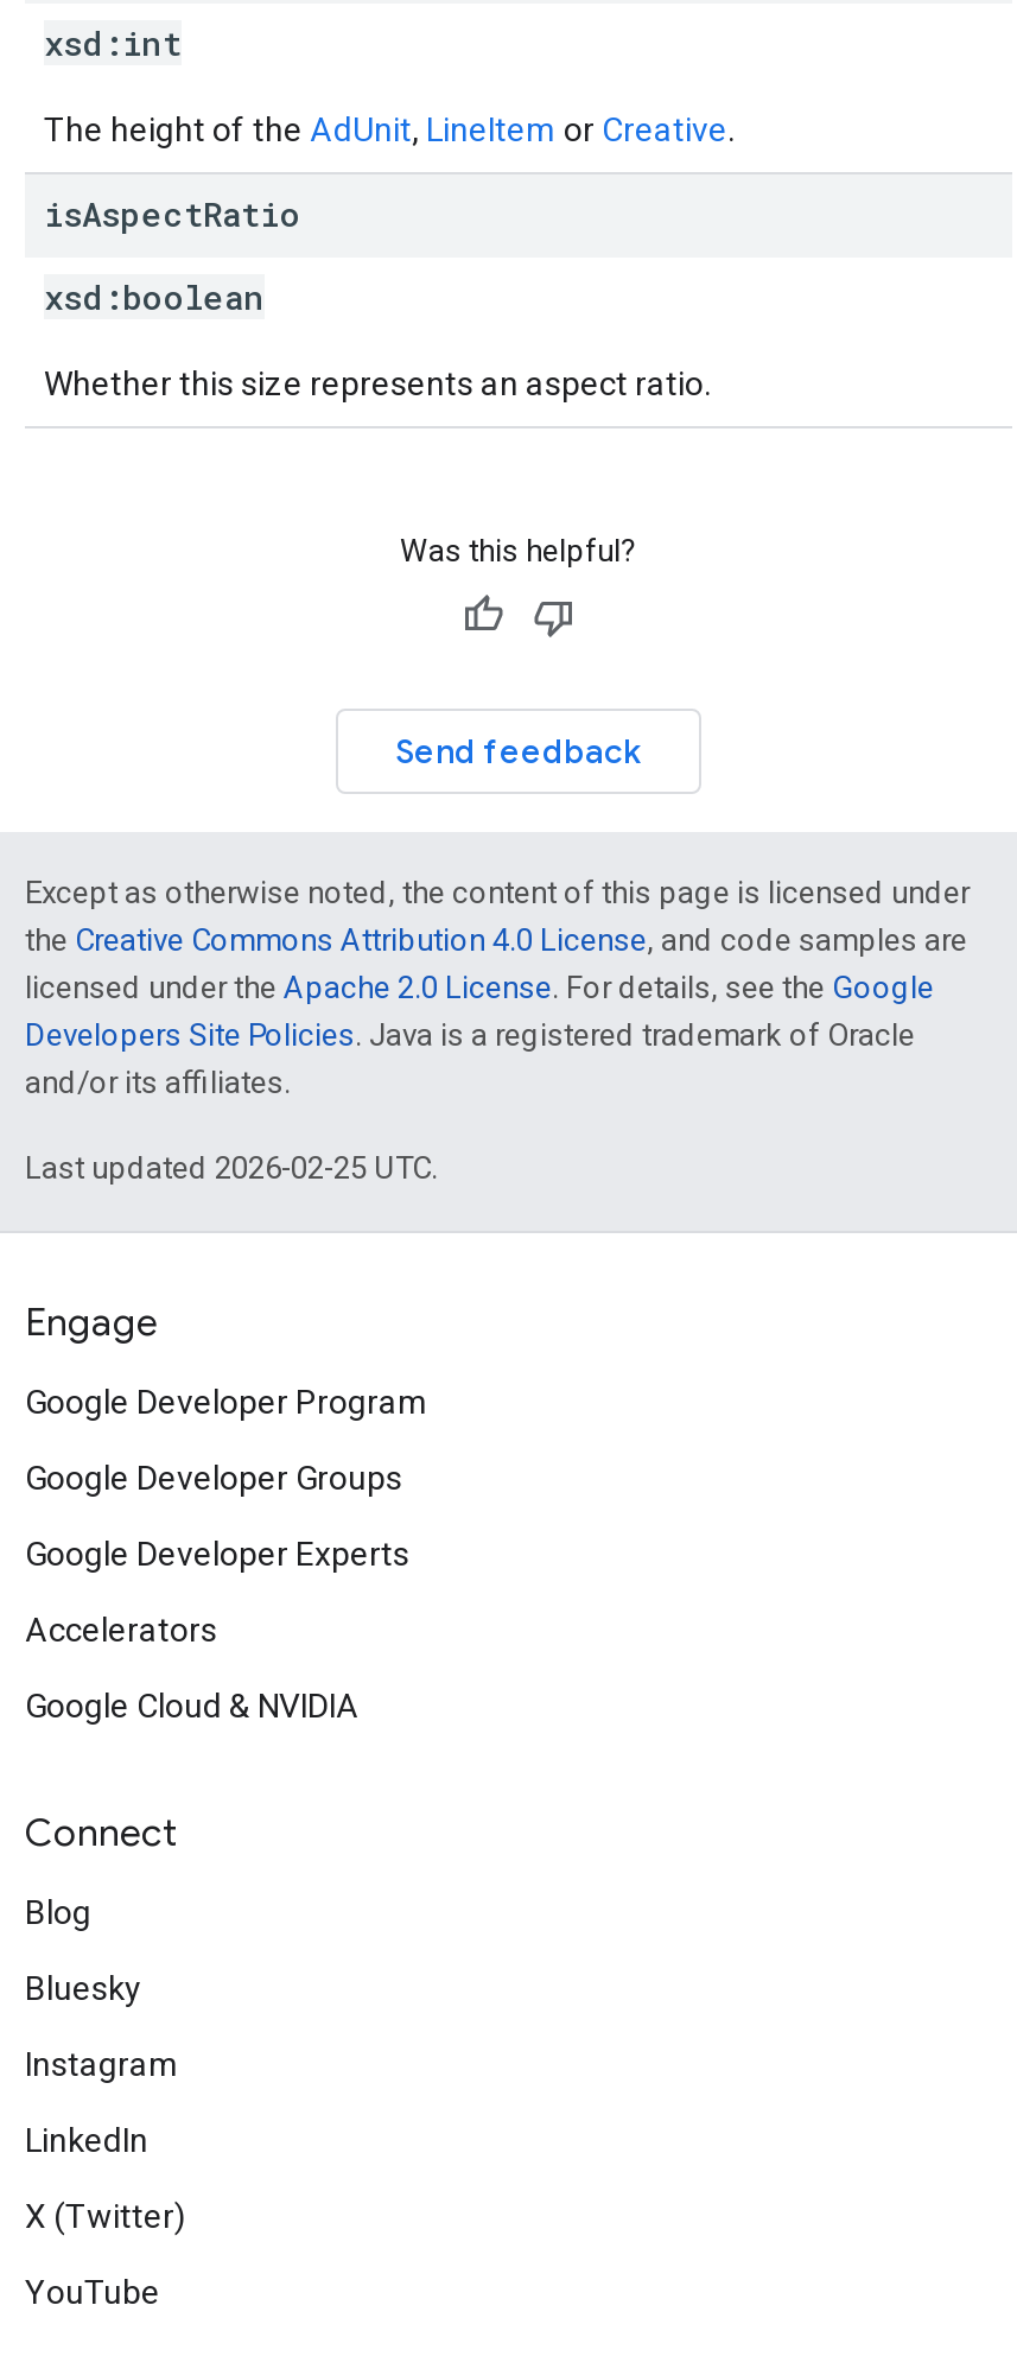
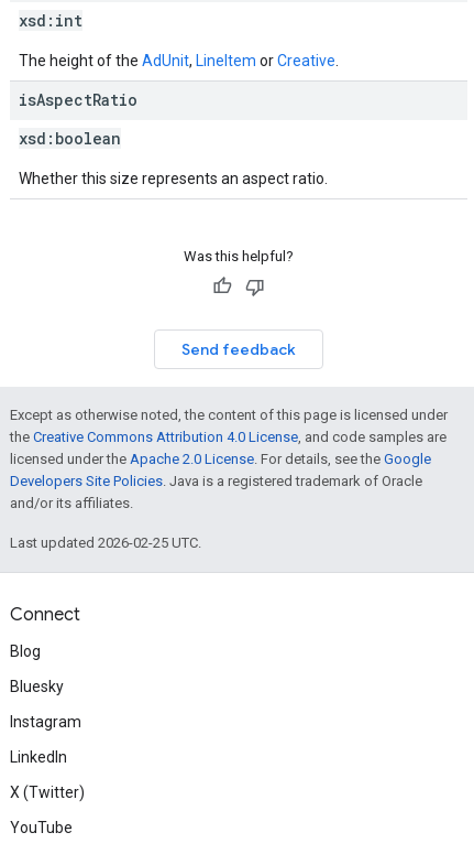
- Engage
- Google Developer Program
- Google Developer Groups
- Google Developer Experts
- Accelerators
- Google Cloud & NVIDIA
